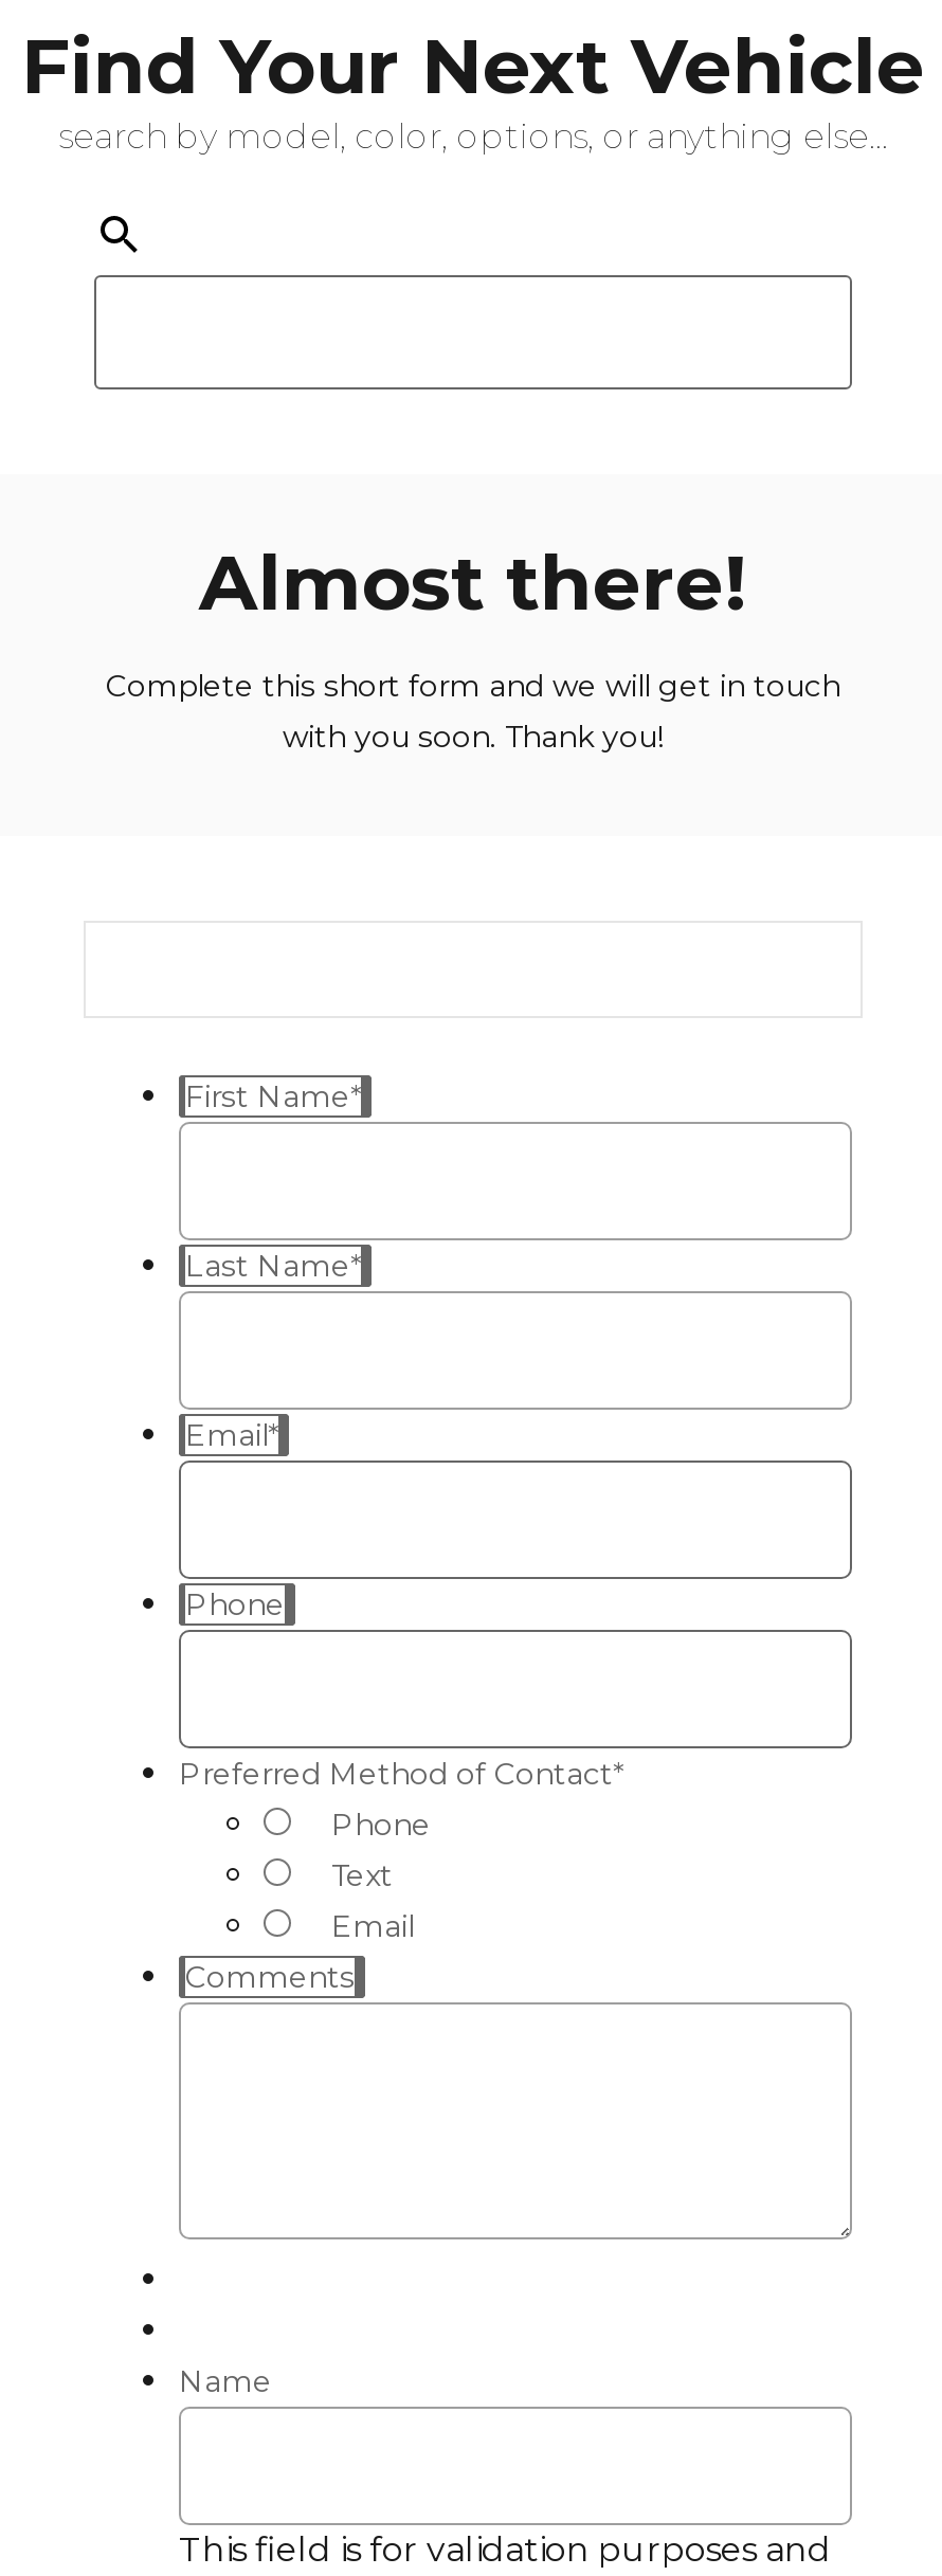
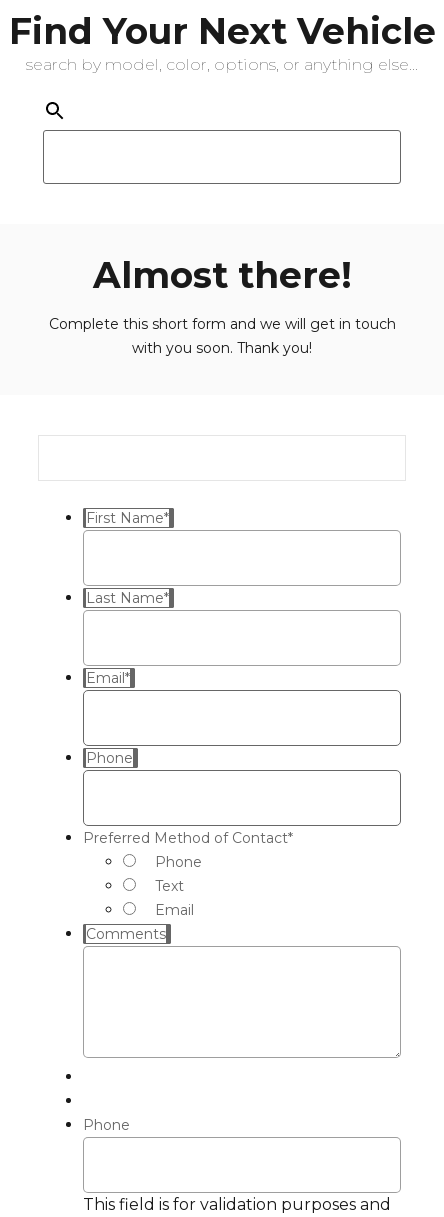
- Name
+ Phone
